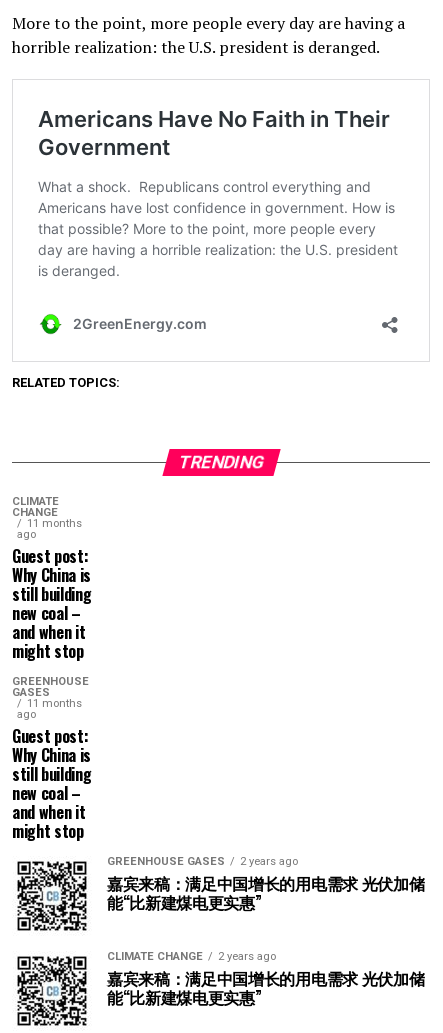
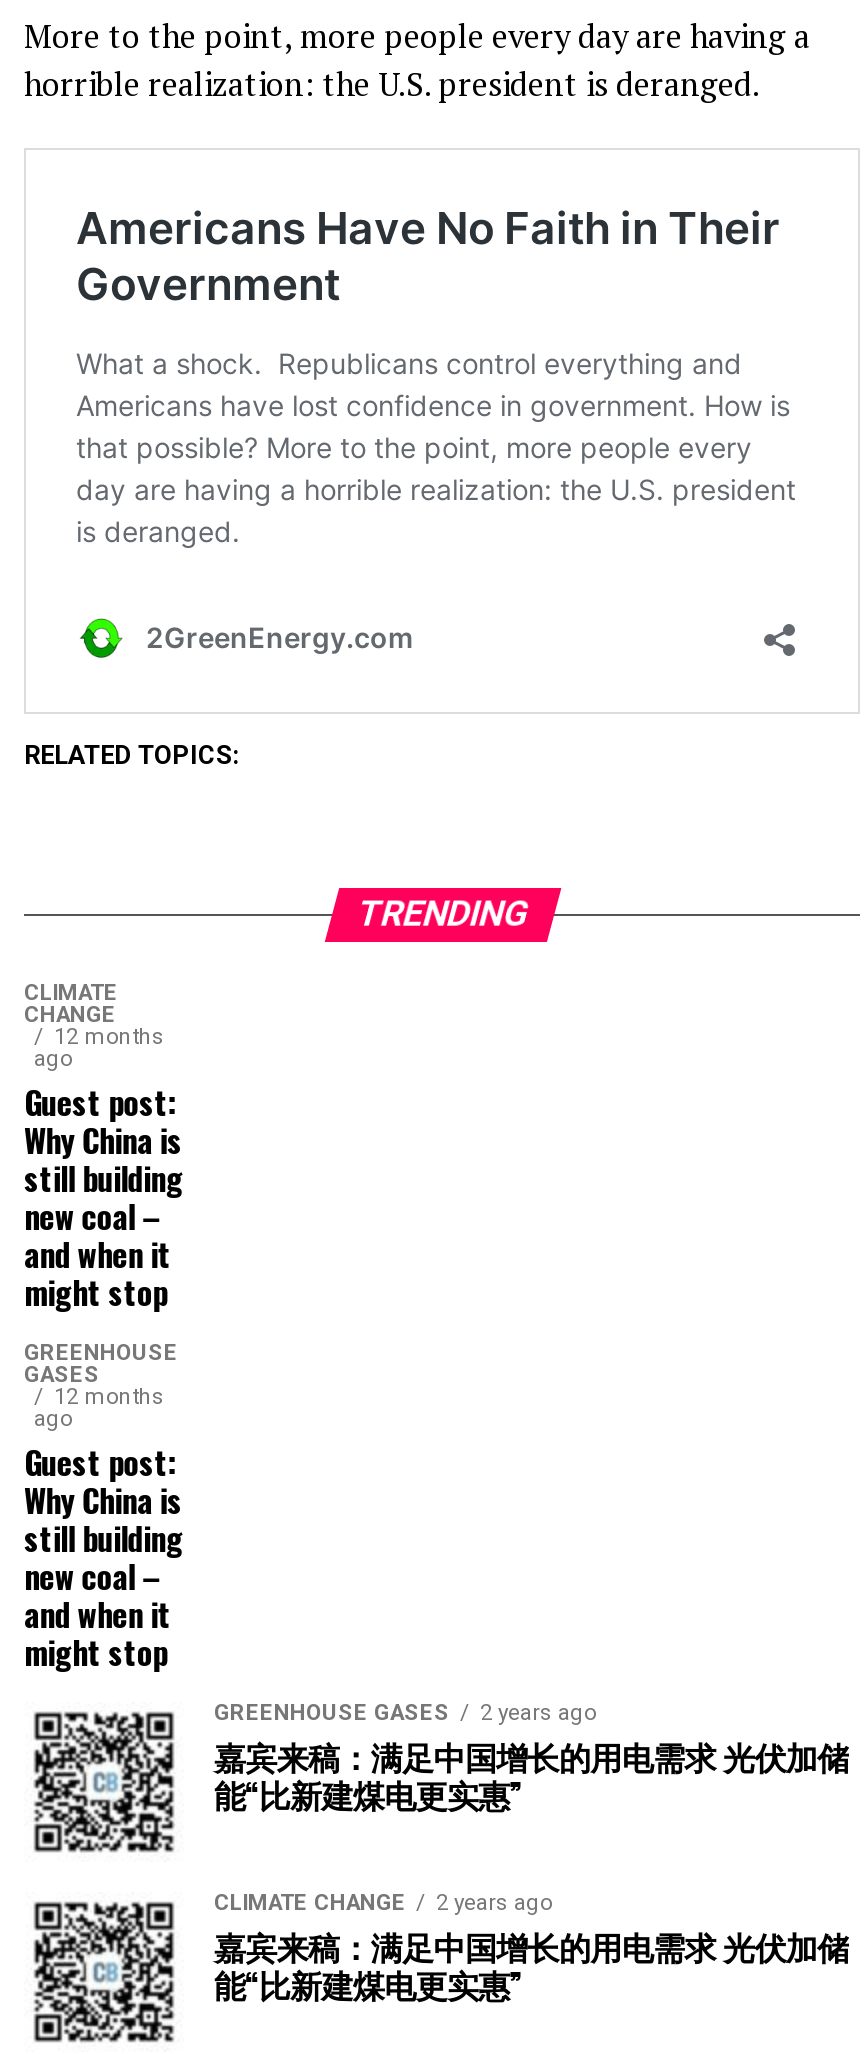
- 11 months
+ 12 months

- 11 months
+ 12 months
